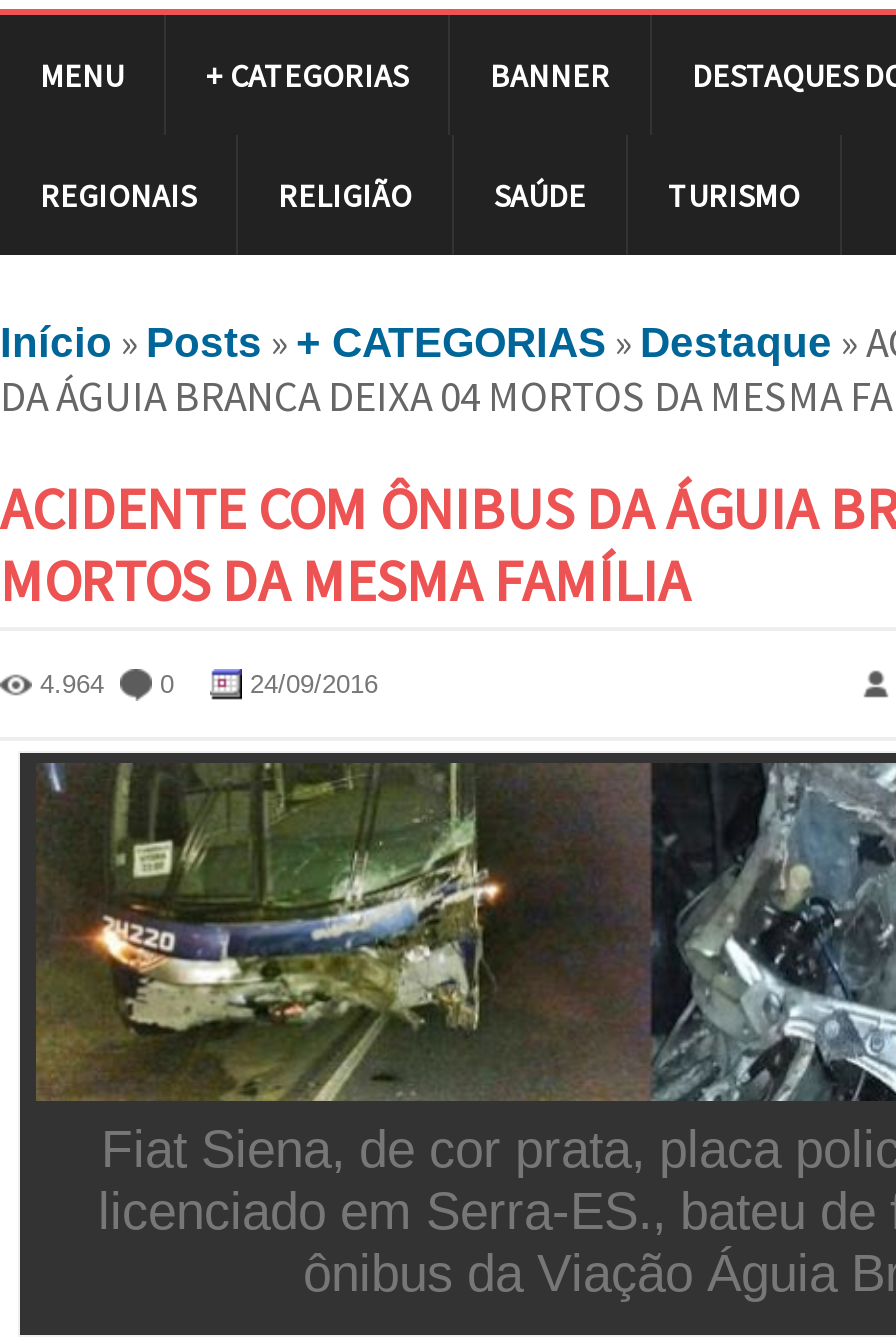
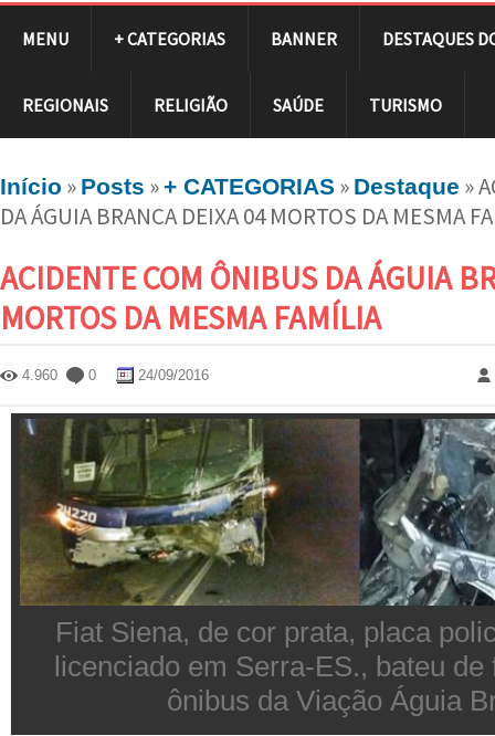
- 4.964 0
+ 4.960 0
